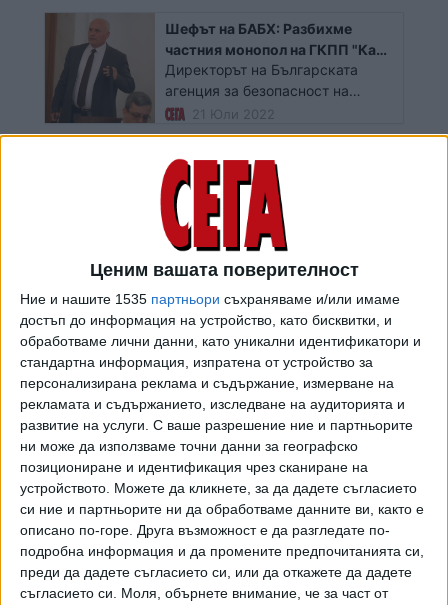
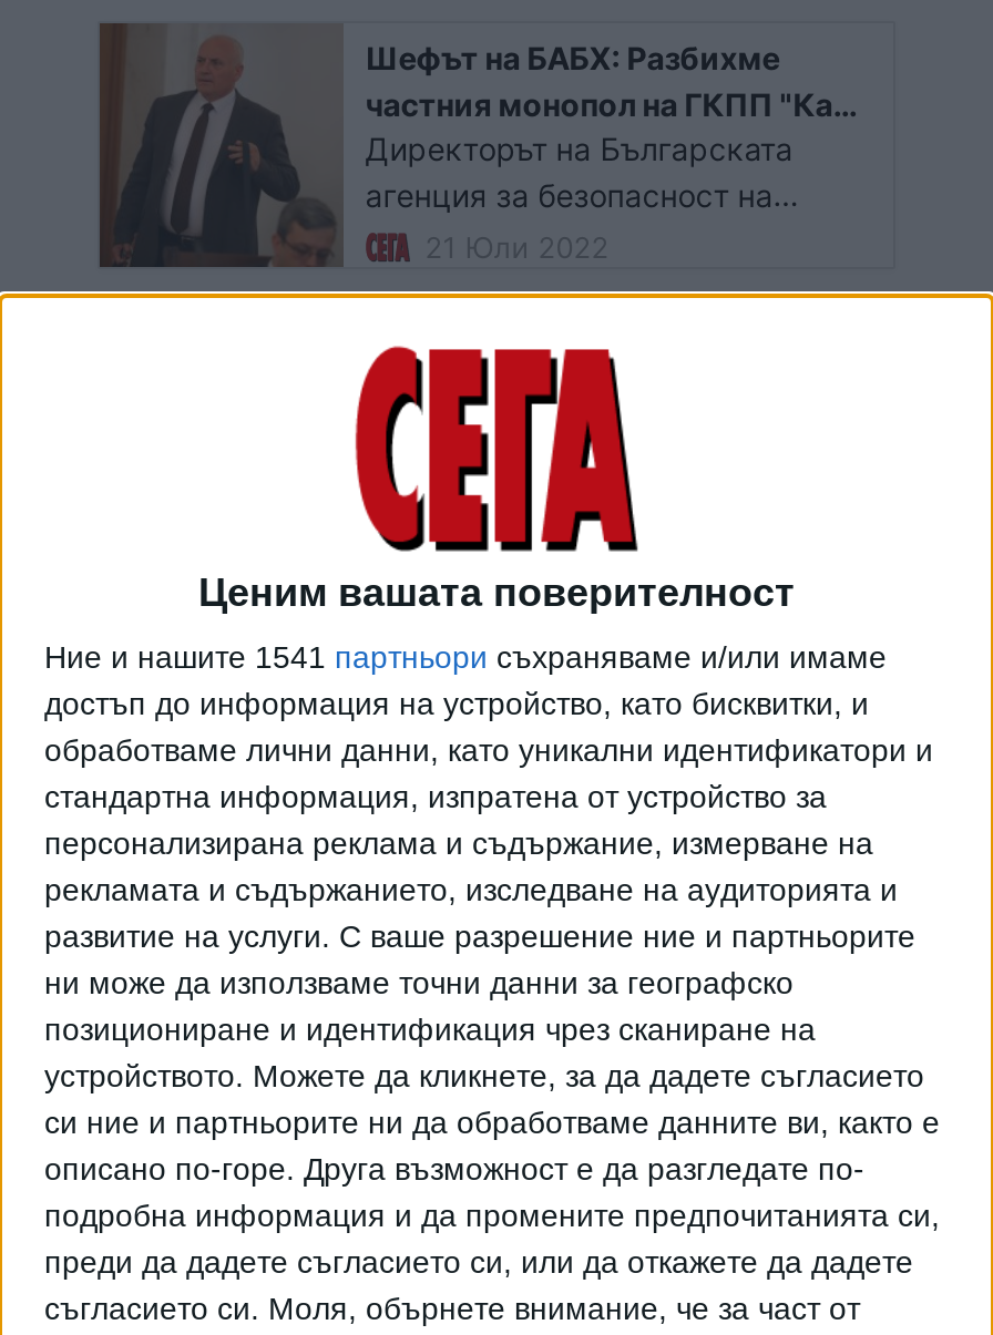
- Ние и нашите 1535 партньори съхраняваме и/или имаме
+ Ние и нашите 1541 партньори съхраняваме и/или имаме
